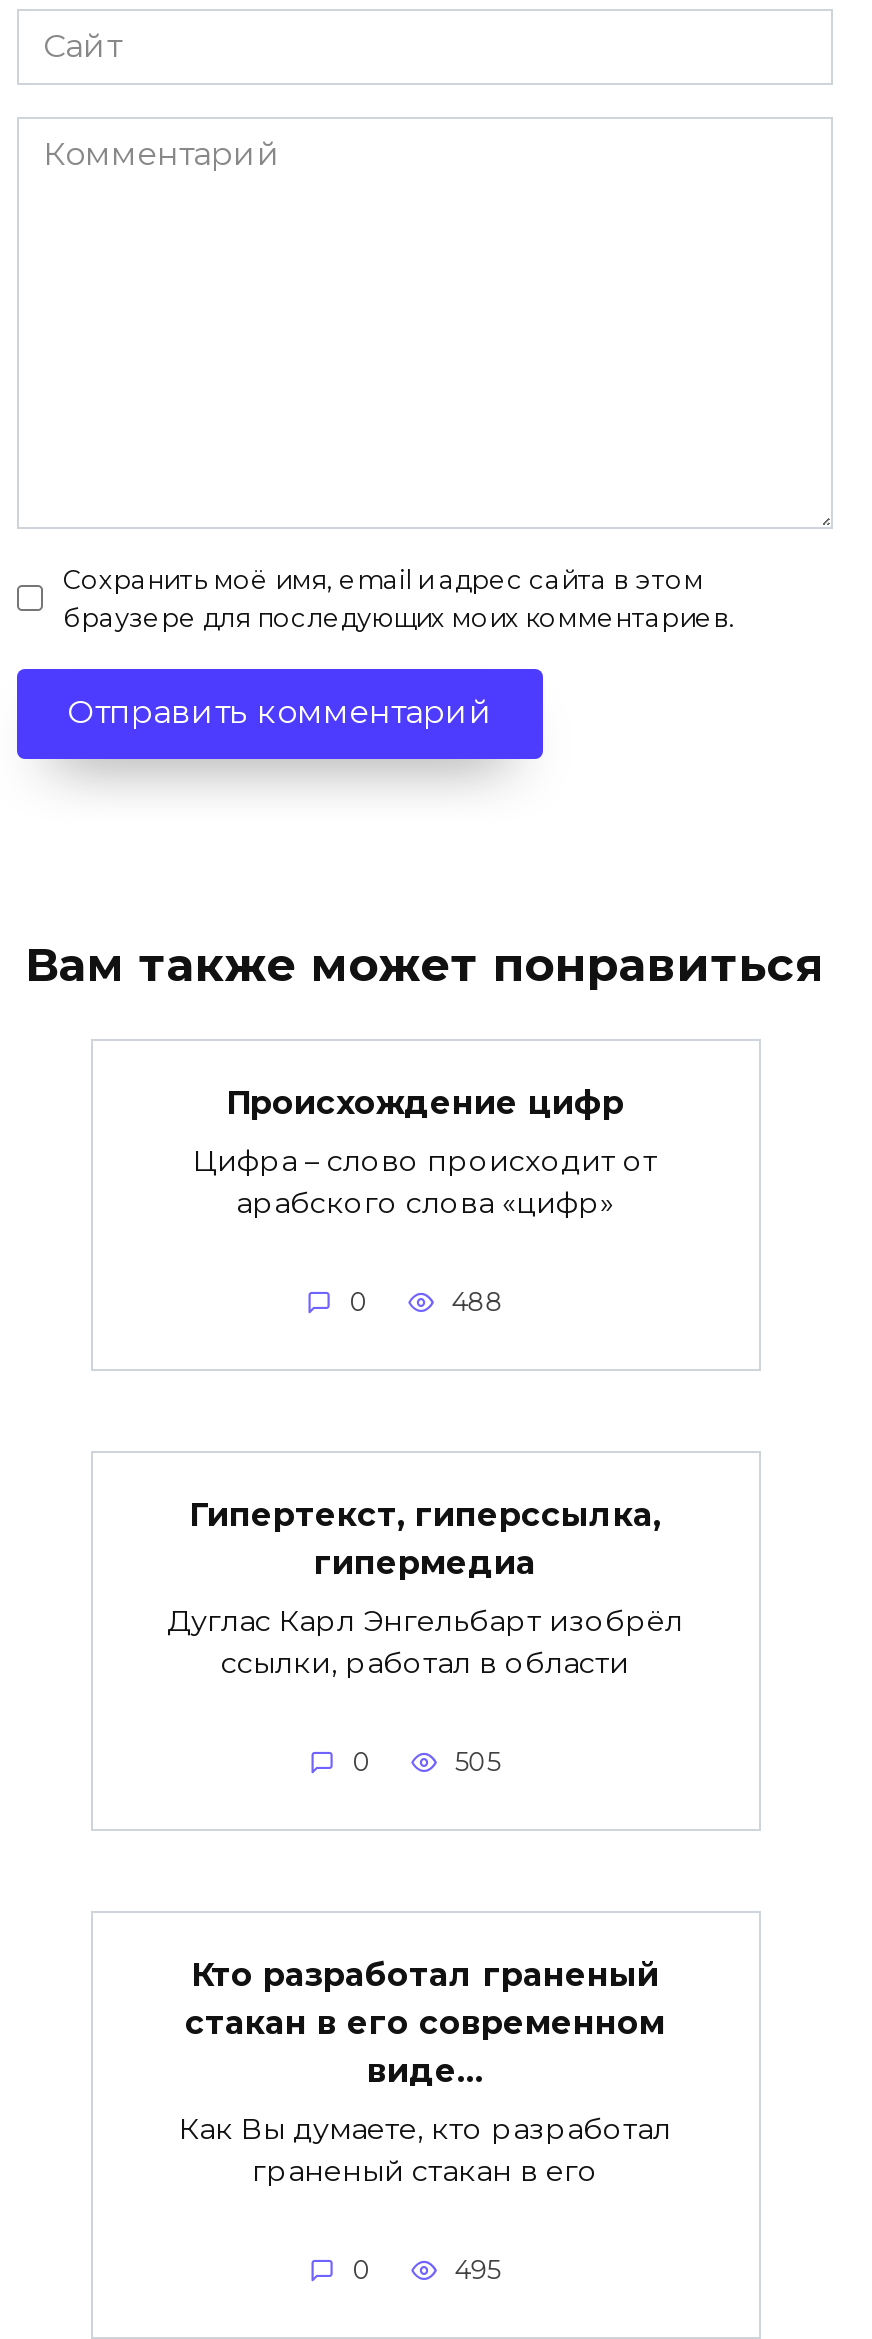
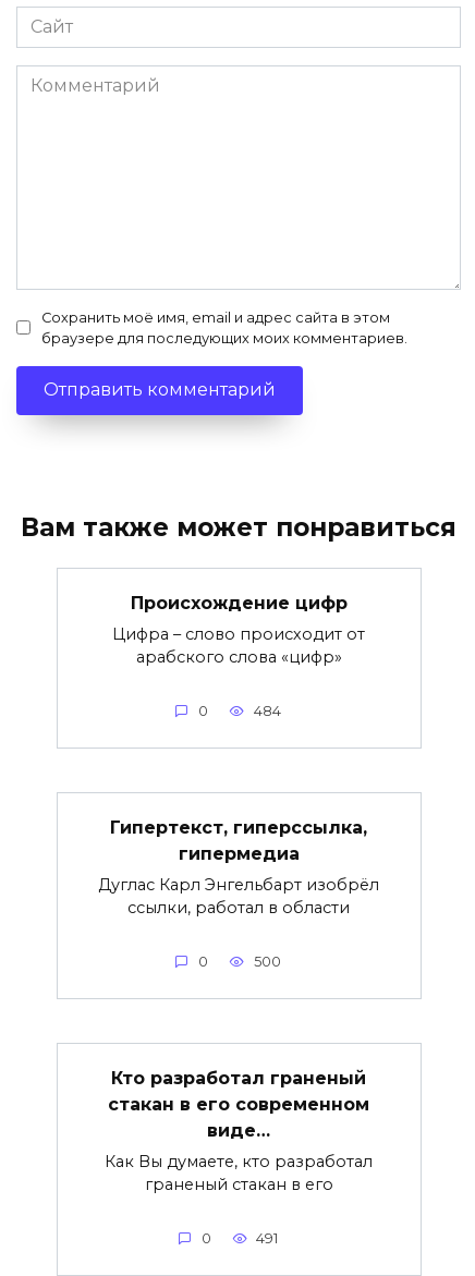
- 488
+ 484

- 505
+ 500

- 495
+ 491
